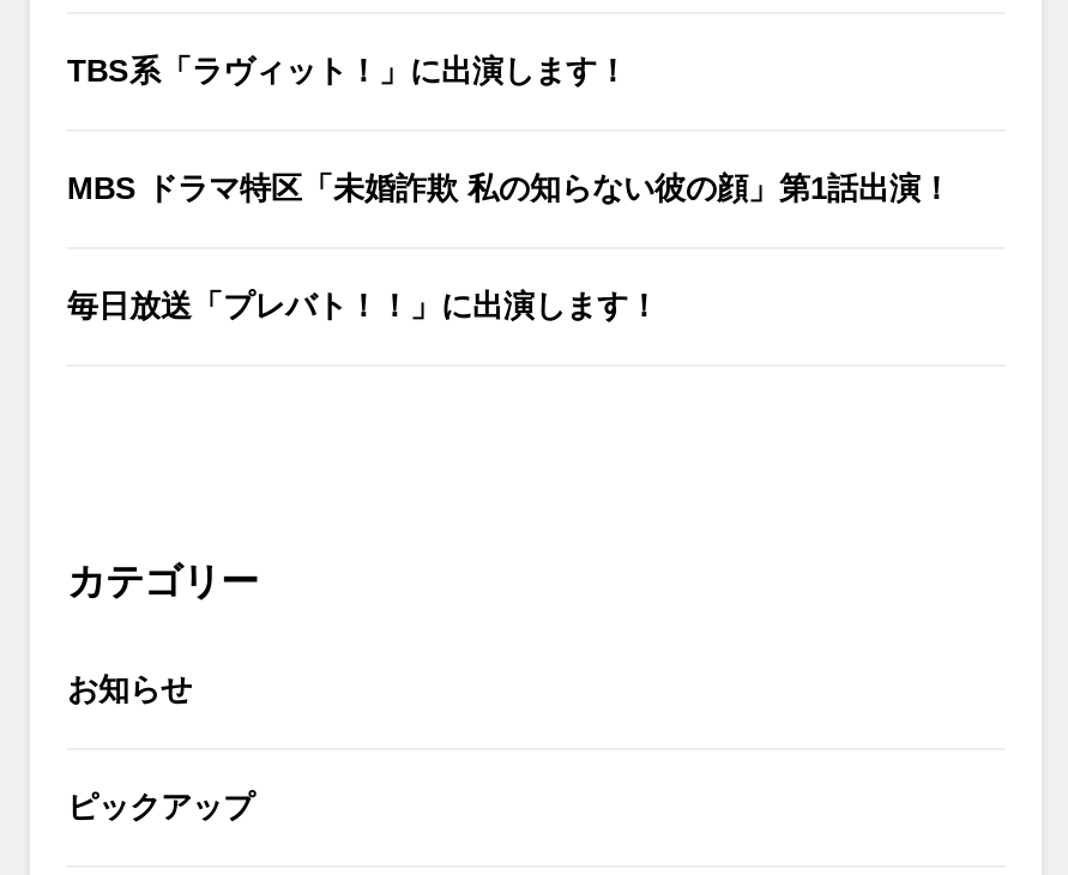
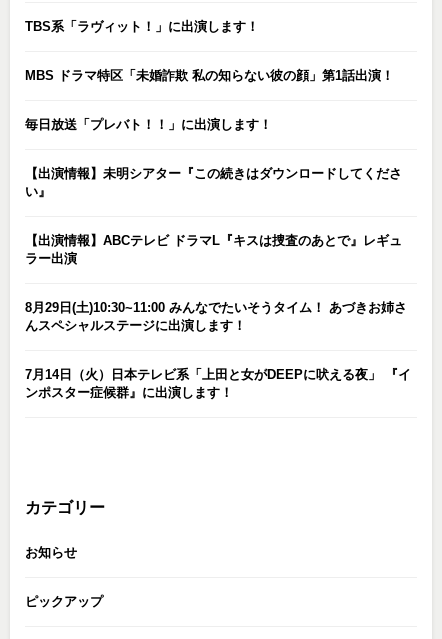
+ 【出演情報】未明シアター『この続きはダウンロードしてくださ
+ い』
+ 【出演情報】ABCテレビ ドラマL『キスは捜査のあとで』レギュ
+ ラー出演
+ 8月29日(土)10:30~11:00 みんなでたいそうタイム！ あづきお姉さ
+ んスペシャルステージに出演します！
+ 7月14日（火）日本テレビ系「上田と女がDEEPに吠える夜」 『イ
+ ンポスター症候群』に出演します！
